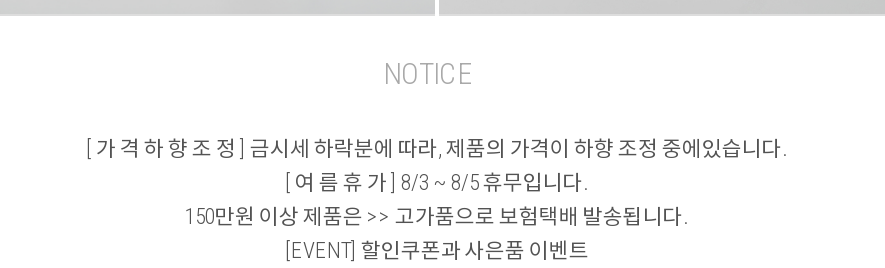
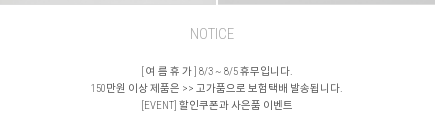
- [ 가 격 하 향 조 정 ] 금시세 하락분에 따라, 제품의 가격이 하향 조정 중에있습니다.
